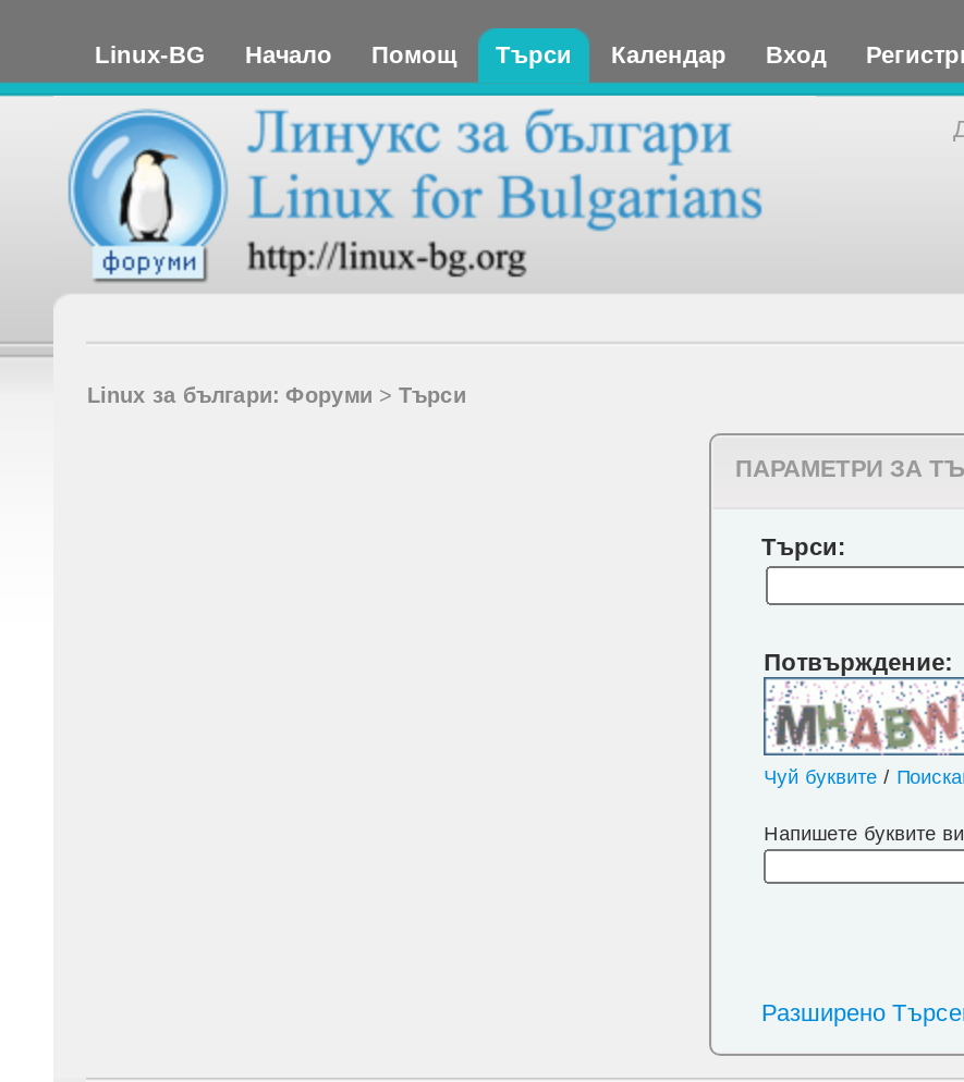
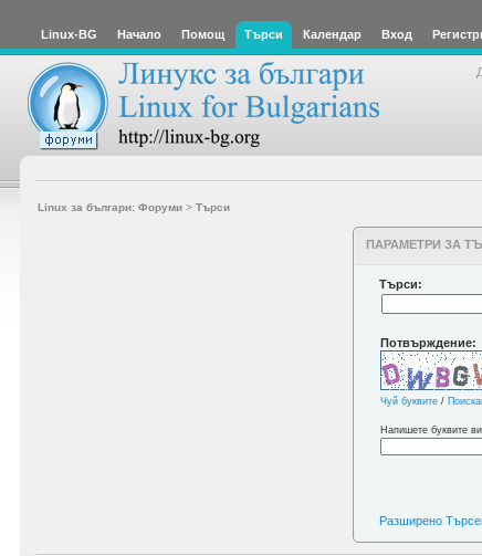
- [image]
+ [image]
